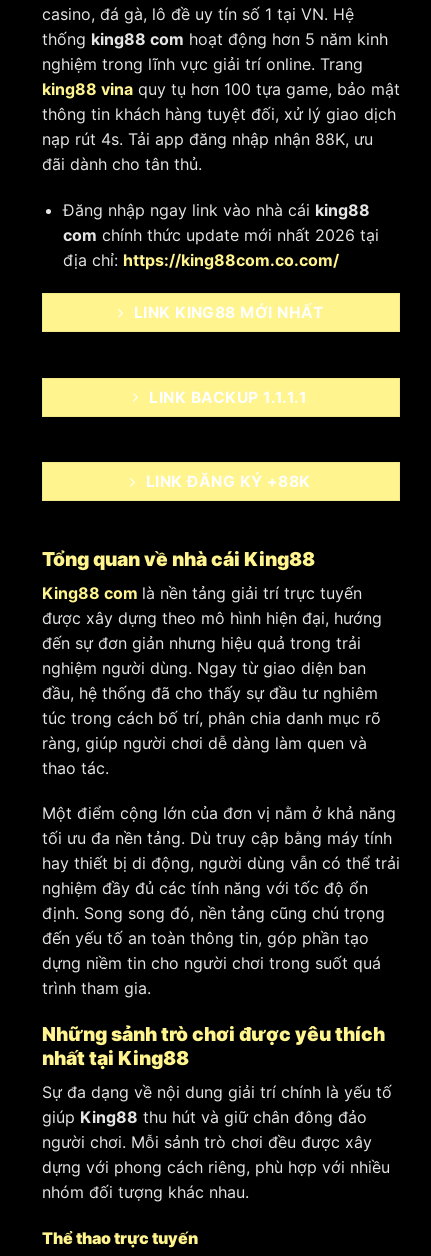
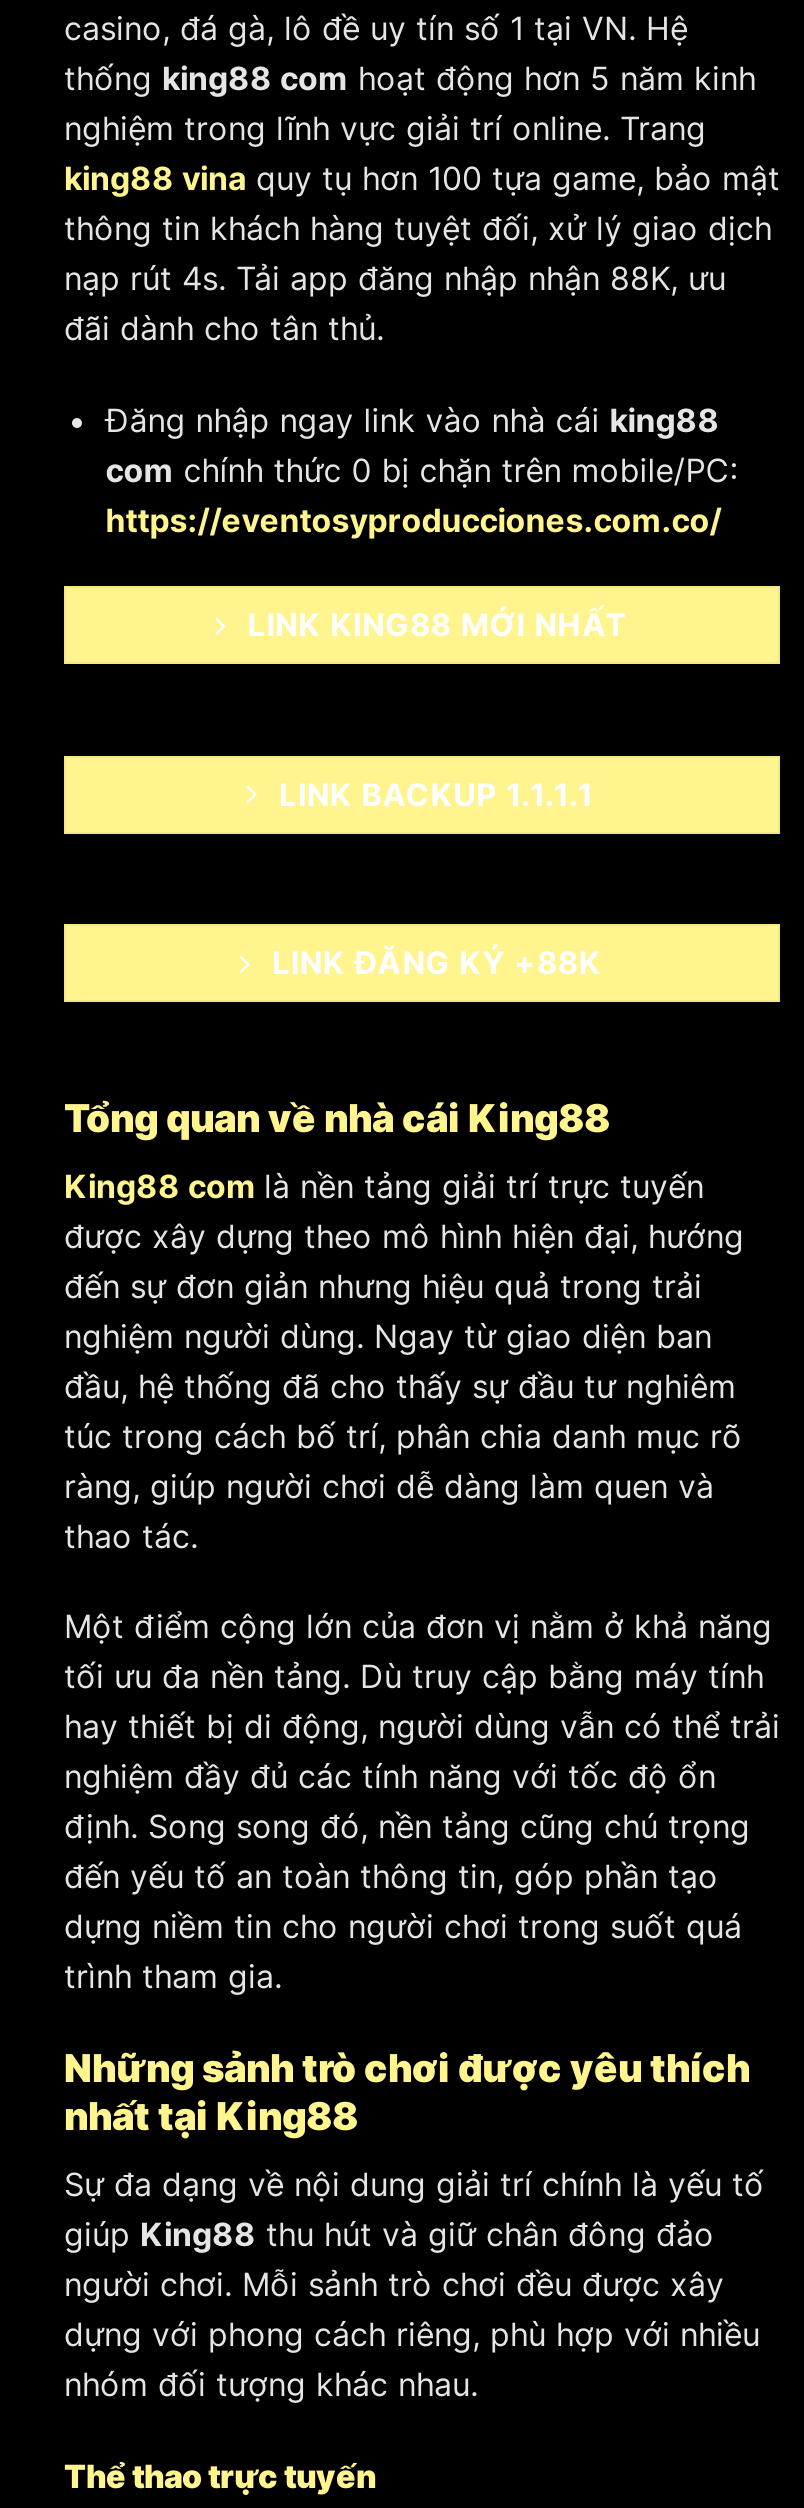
- com chính thức update mới nhất 2026 tại
- địa chỉ: https://king88com.co.com/
+ com chính thức 0 bị chặn trên mobile/PC:
+ https://eventosyproducciones.com.co/
